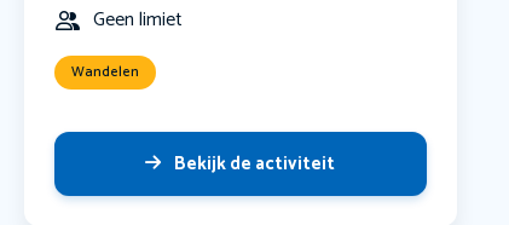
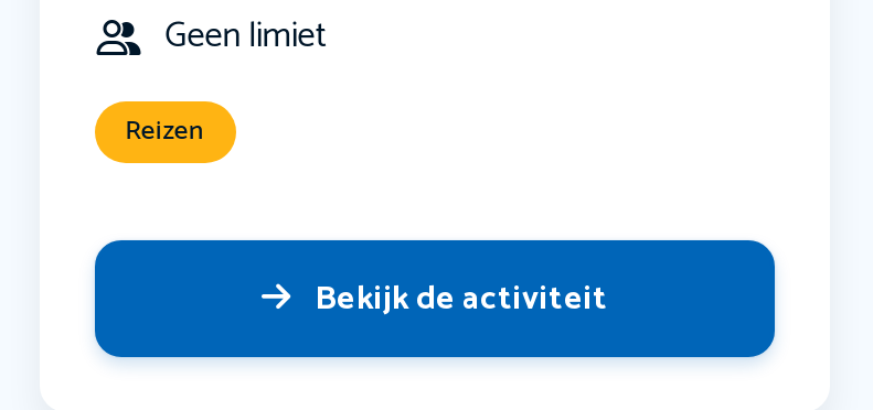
- Wandelen
+ Reizen
